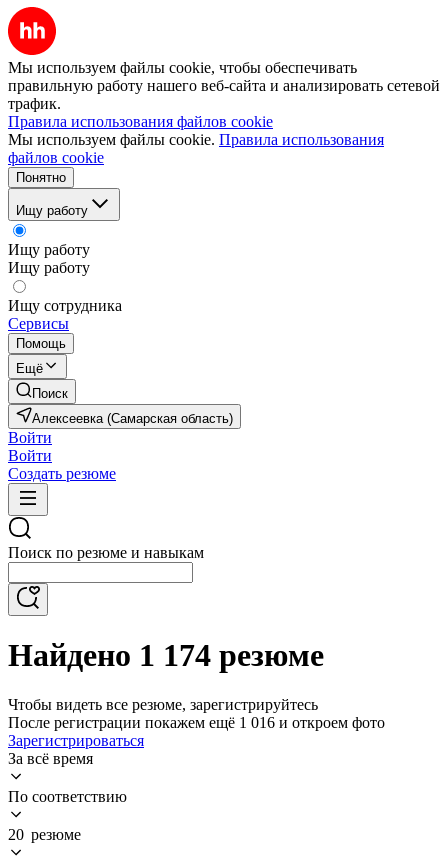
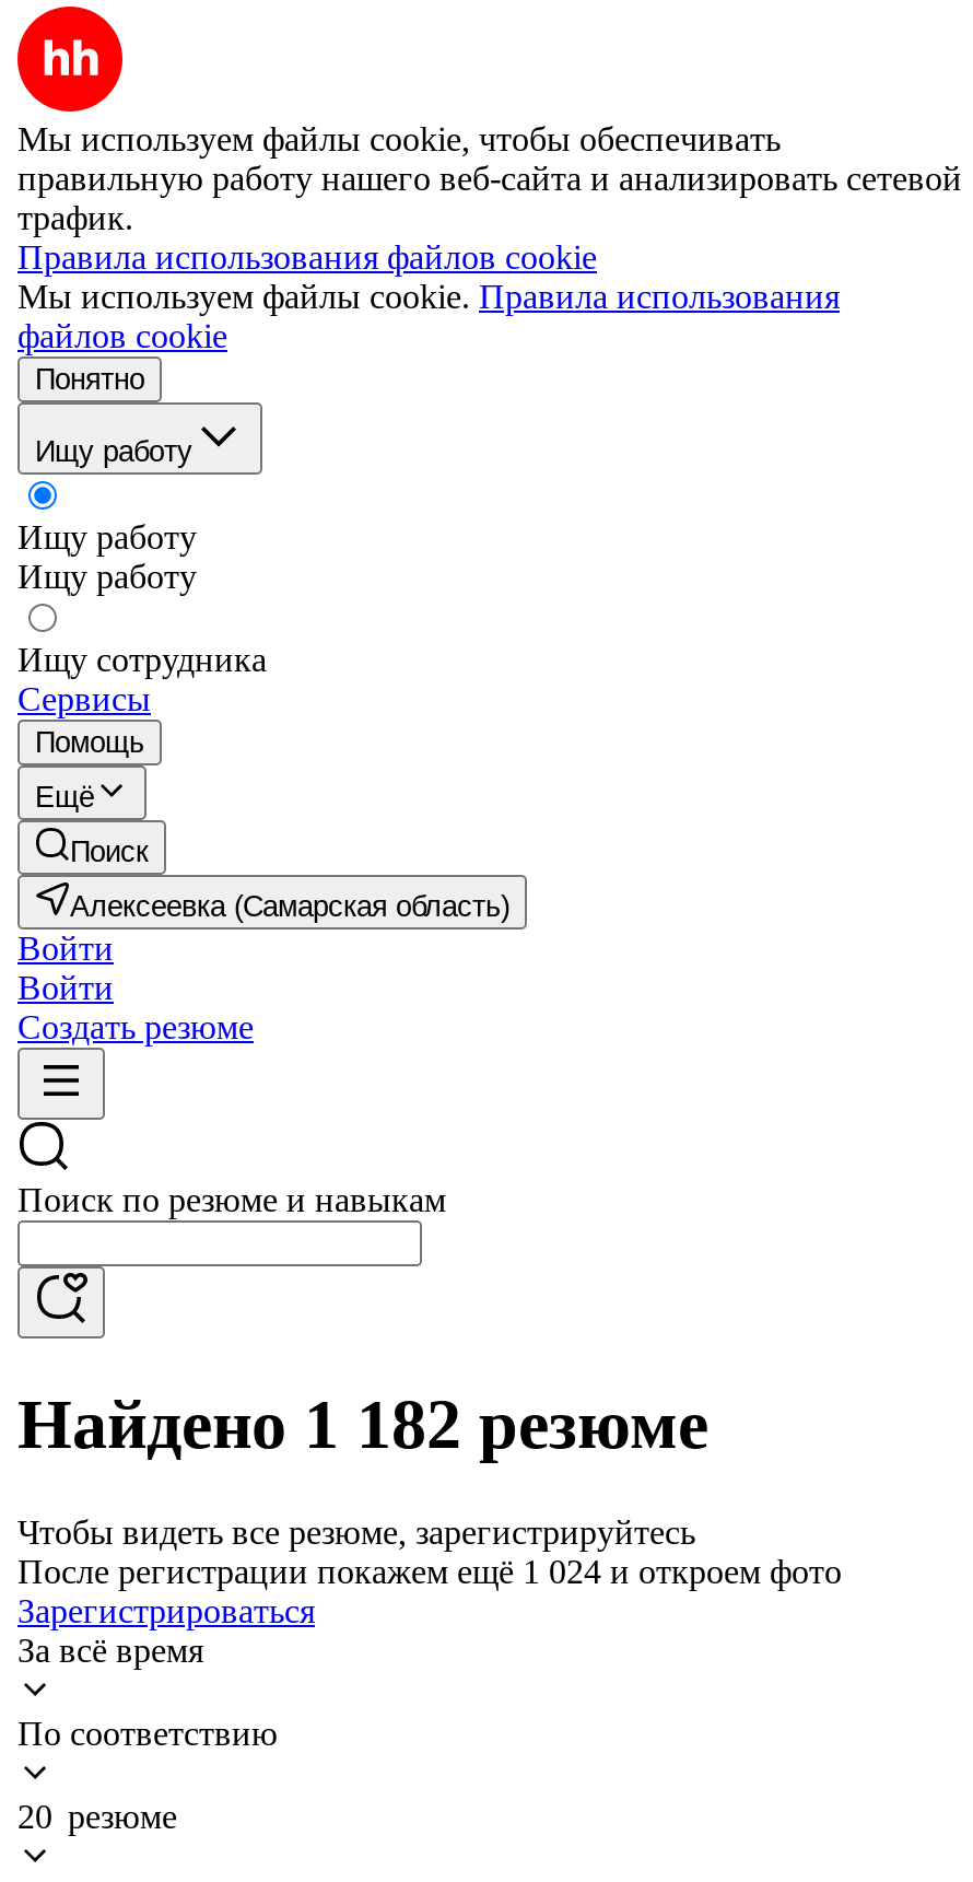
- Найдено 1 174 резюме
+ Найдено 1 182 резюме

- После регистрации покажем ещё 1 016 и откроем фото
+ После регистрации покажем ещё 1 024 и откроем фото
